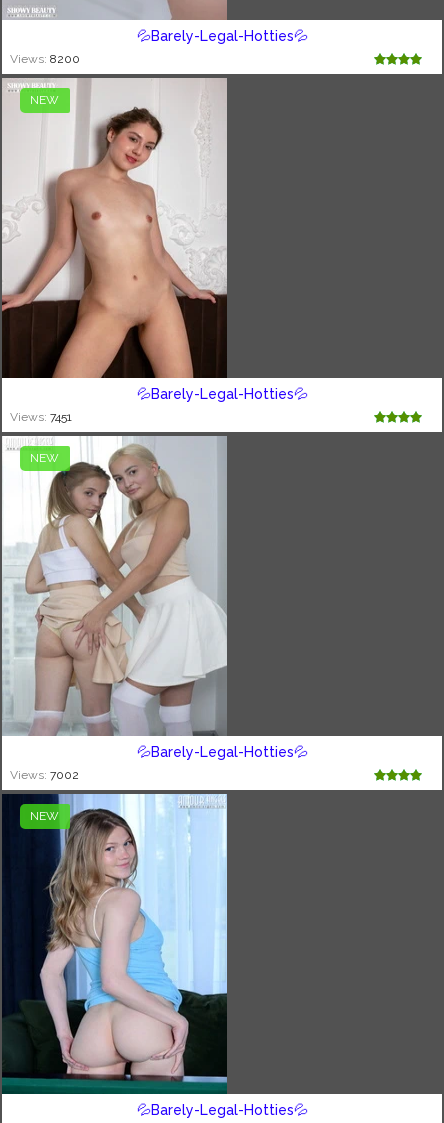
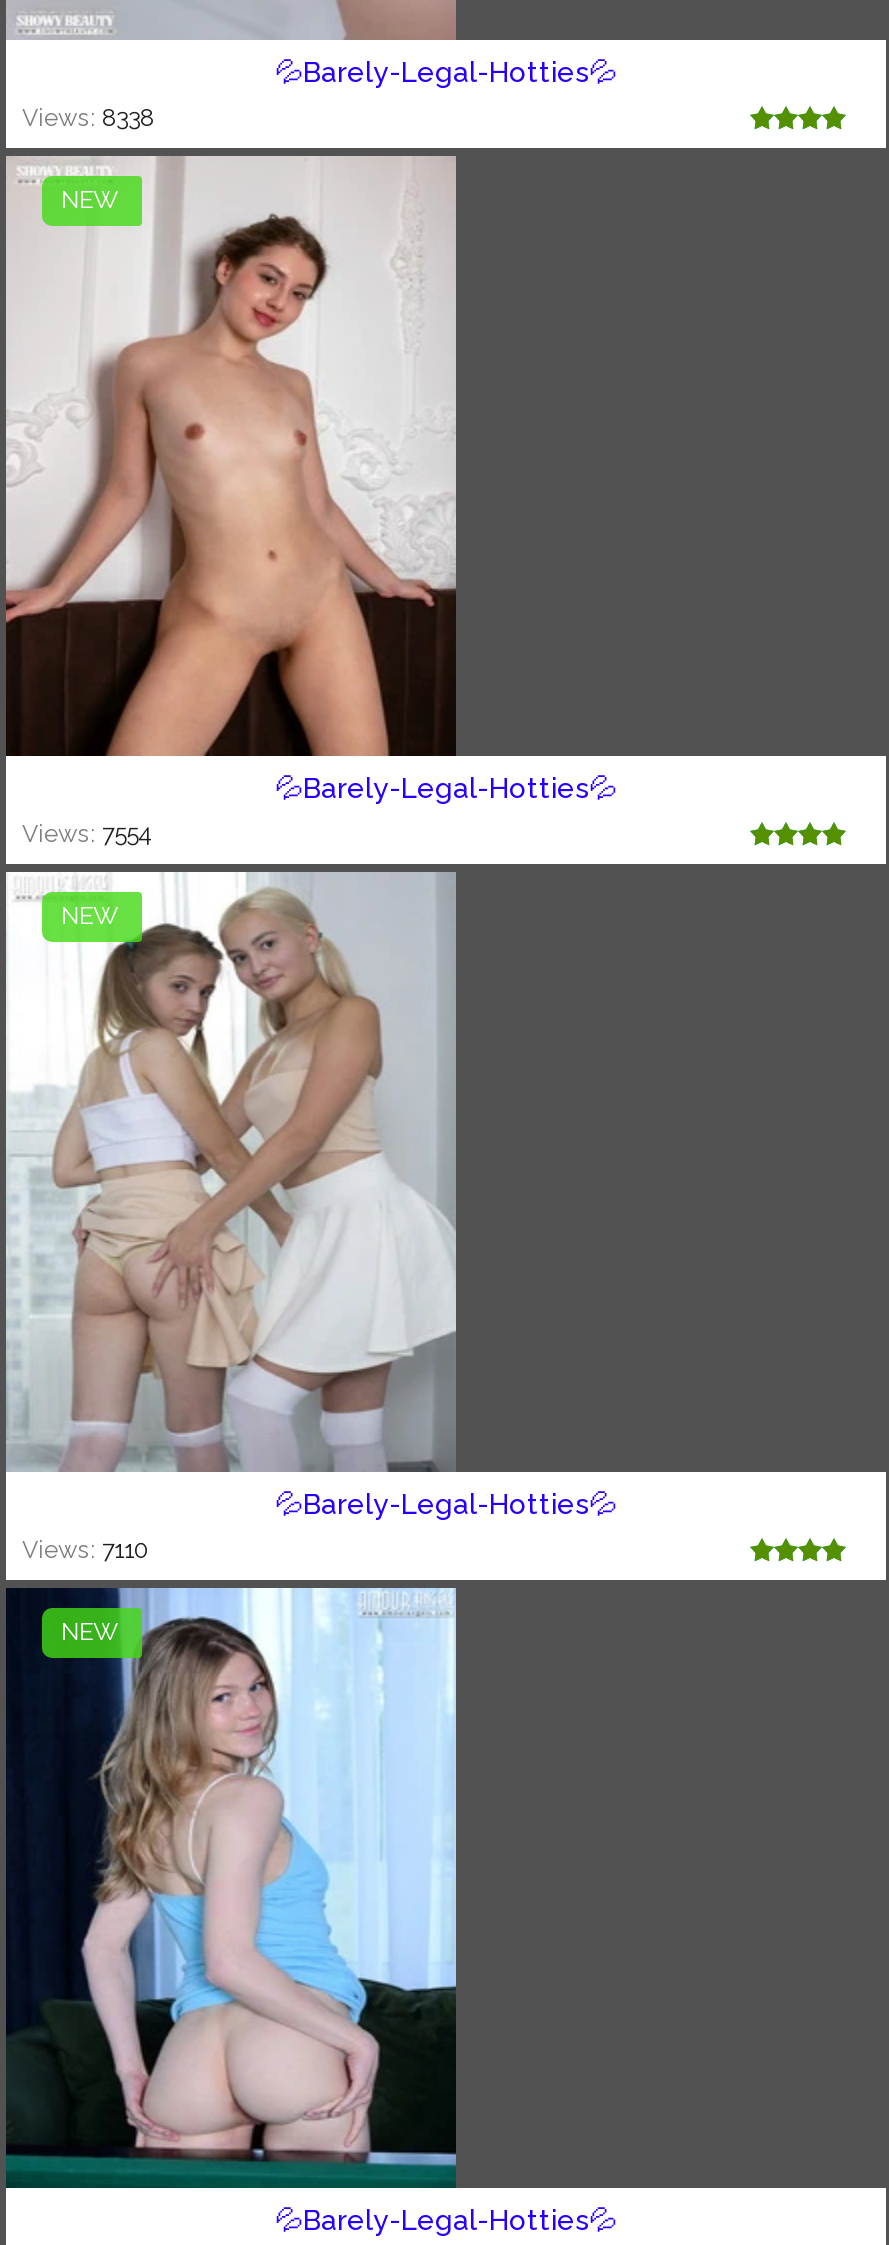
- Views: 8200
+ Views: 8338

- Views: 7451
+ Views: 7554

- Views: 7002
+ Views: 7110
